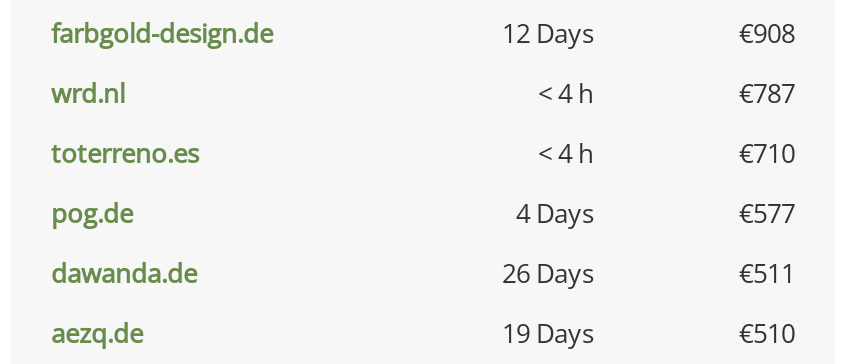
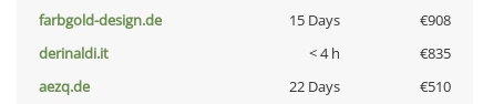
- 12 Days
+ 15 Days

- wrd.nl
+ derinaldi.it

- €787
- toterreno.es
- < 4 h
- €710
- pog.de
- 4 Days
- €577
- dawanda.de
- 26 Days
- €511
+ €835

- 19 Days
+ 22 Days
